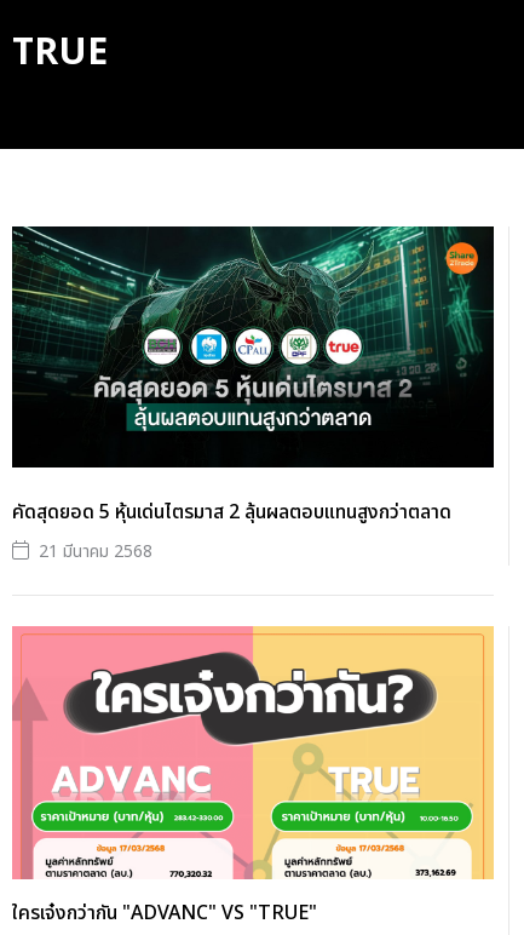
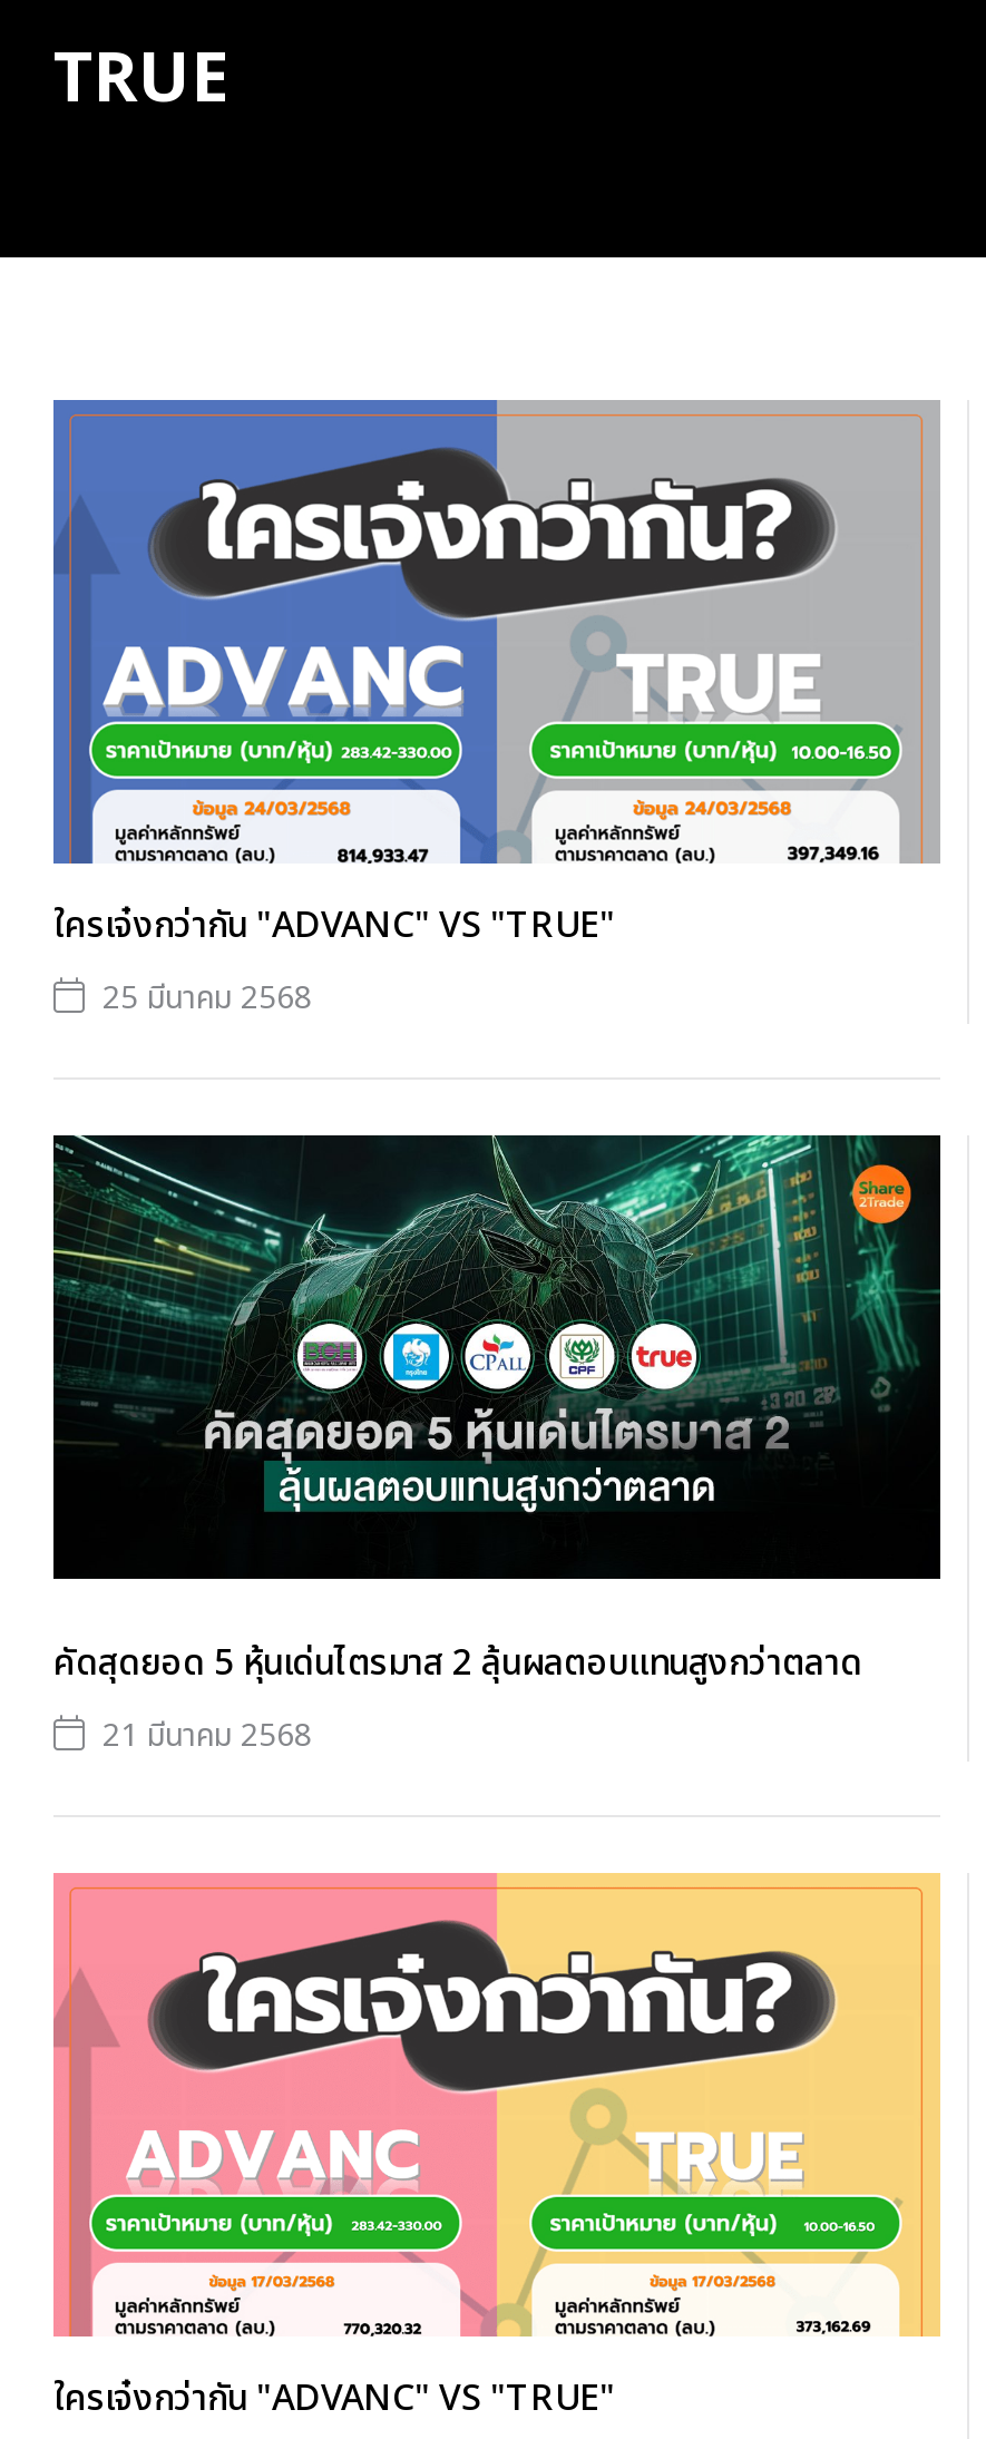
+ [image]
+ ใครเจ๋งกว่ากัน "ADVANC" VS "TRUE"
+ 25 มีนาคม 2568
